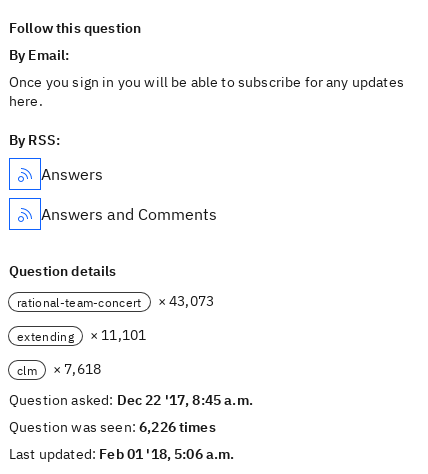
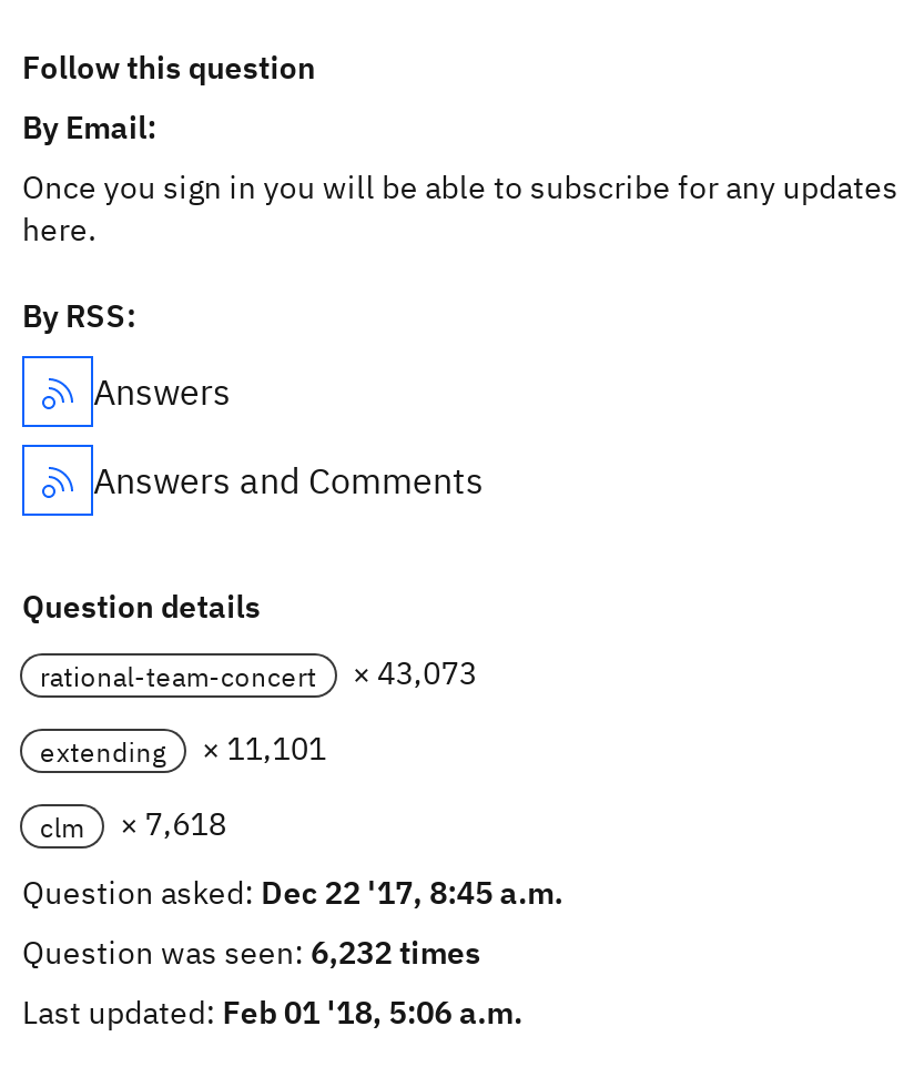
- Question was seen: 6,226 times
+ Question was seen: 6,232 times
